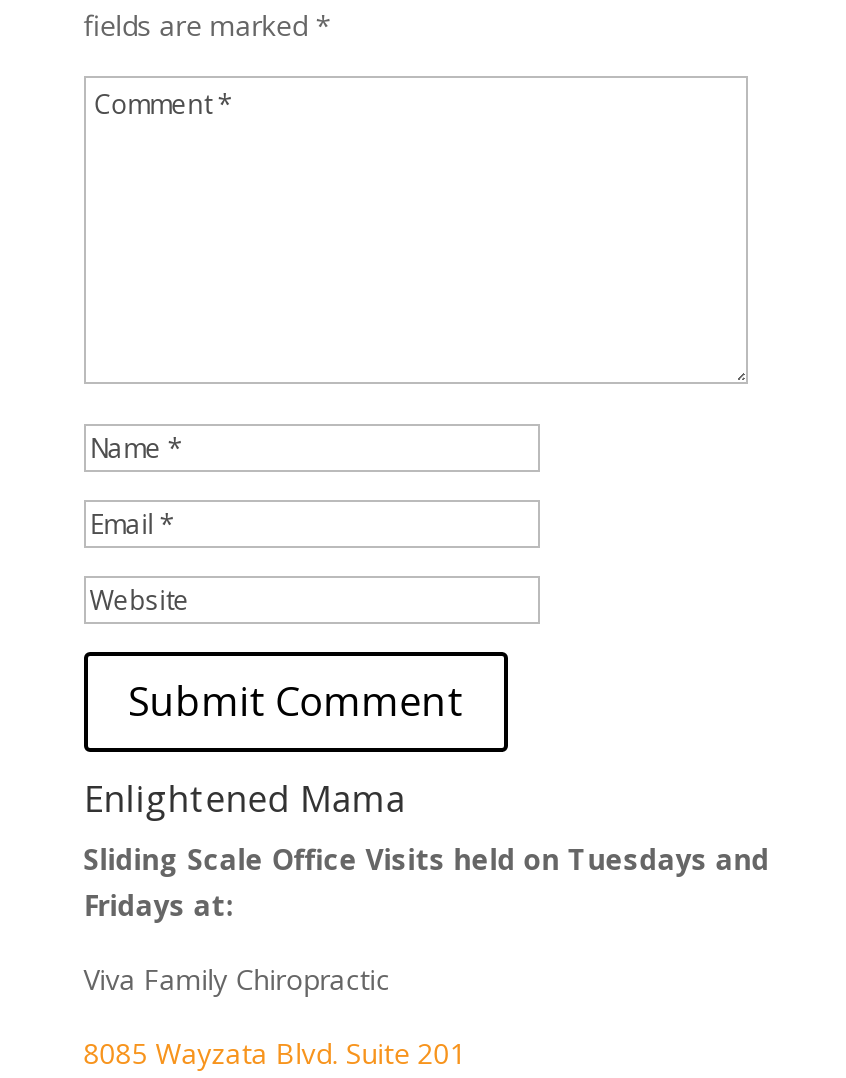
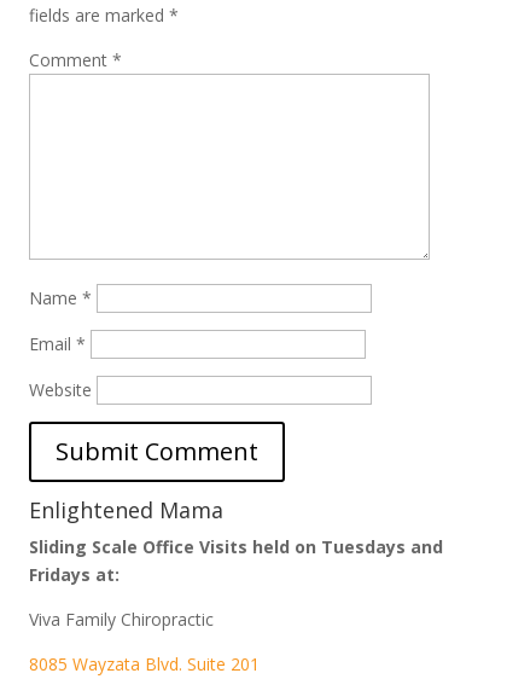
+ Comment *

+ Name *
+ Email *
+ Website
